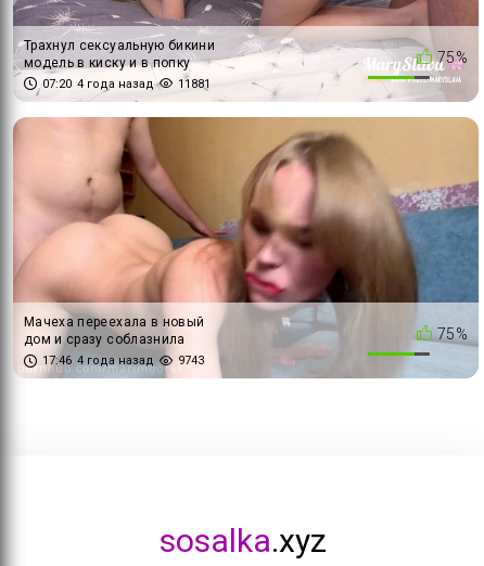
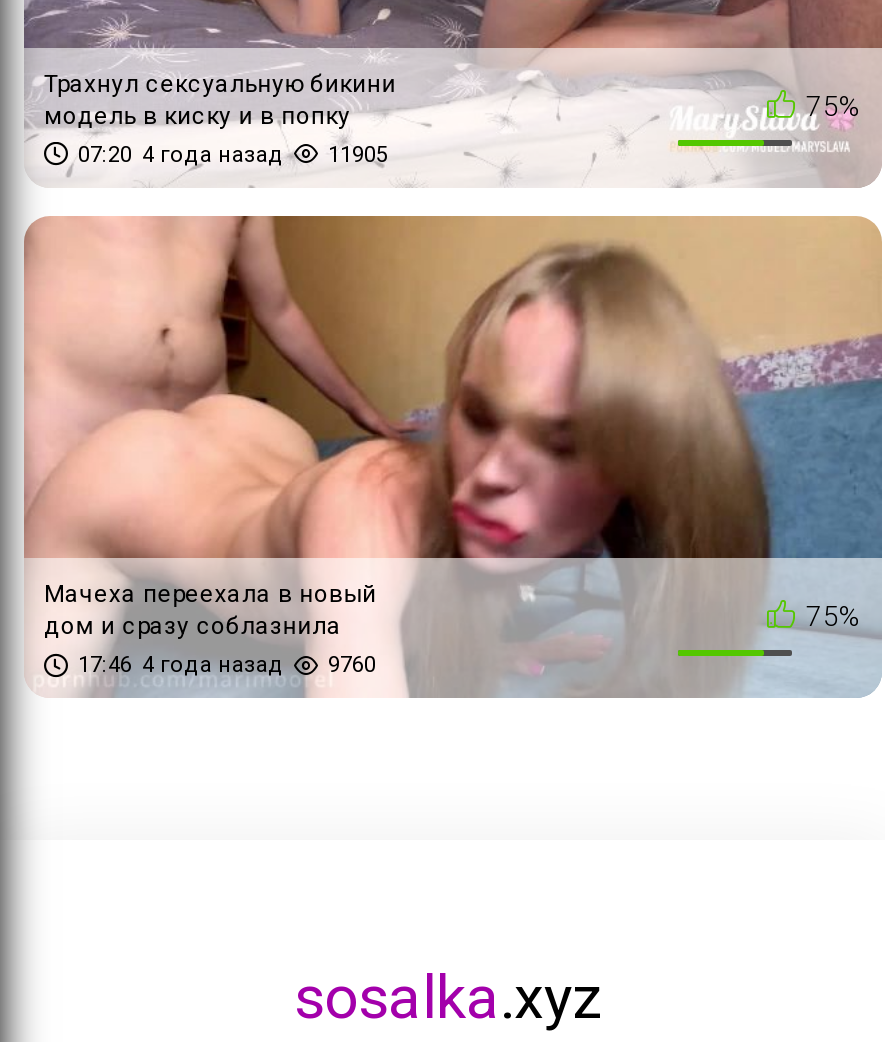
- 07:20 4 года назад 11881
+ 07:20 4 года назад 11905

- 9743
+ 9760
